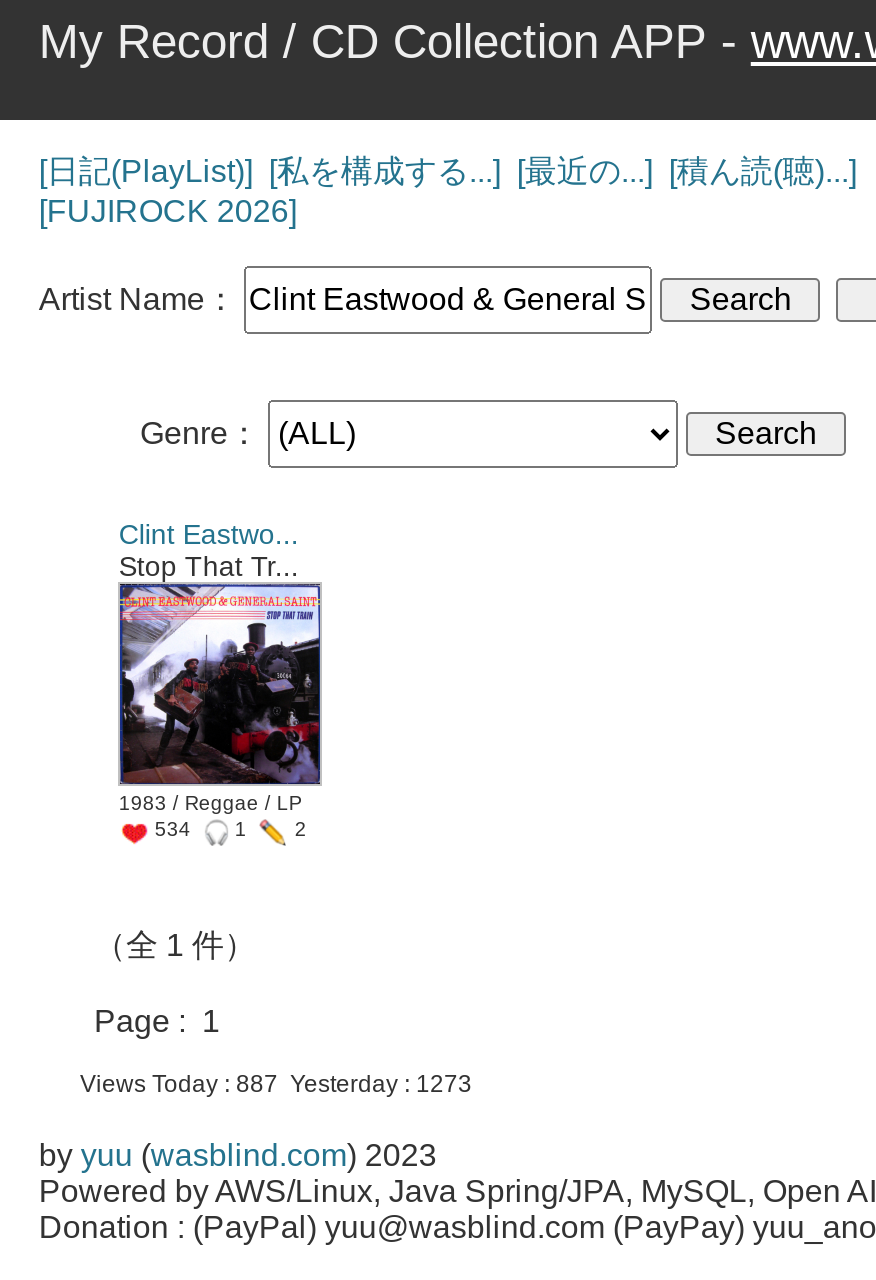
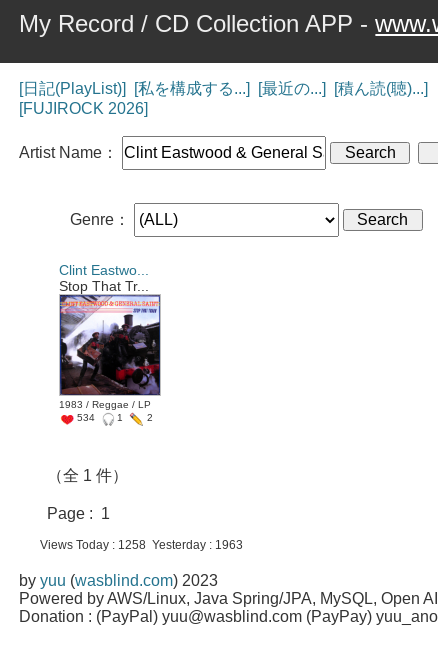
- Views Today : 887 Yesterday : 1273
+ Views Today : 1258 Yesterday : 1963
